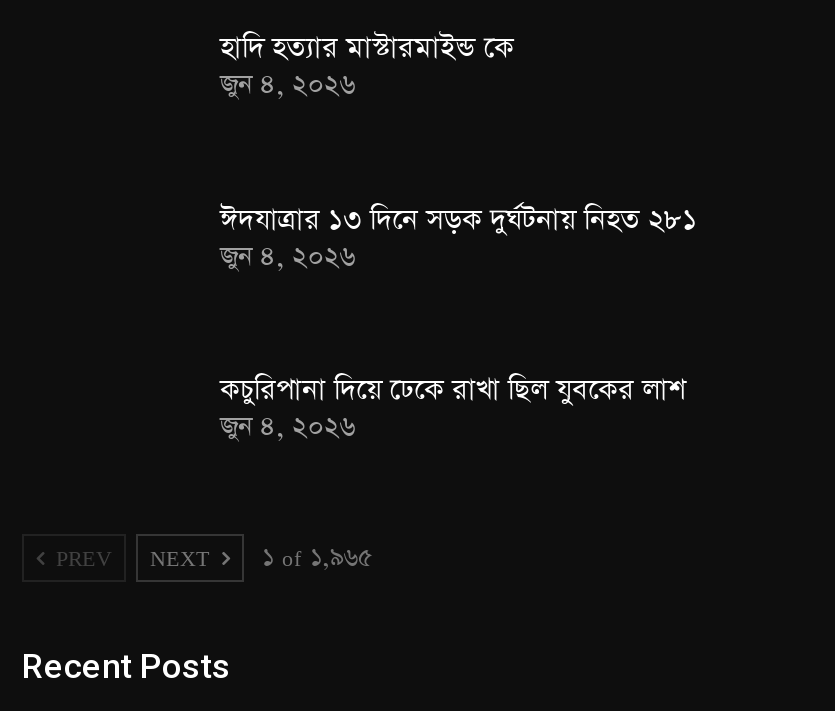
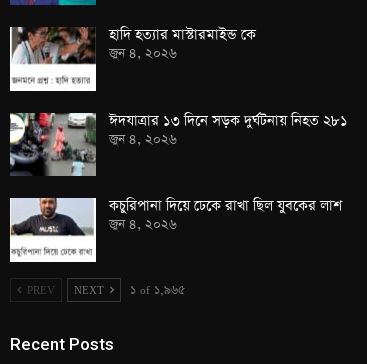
+ [image]

+ [image]

+ [image]
